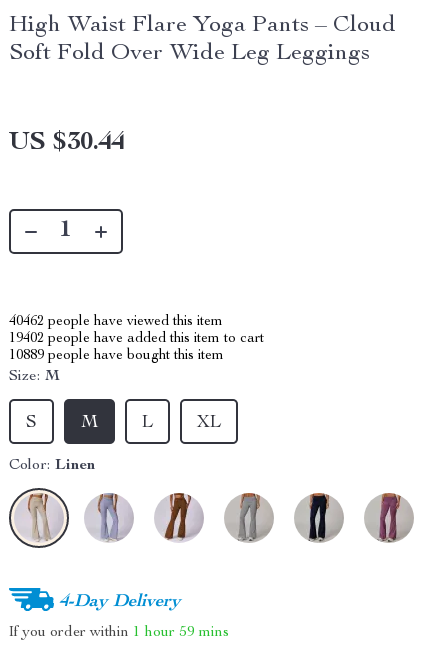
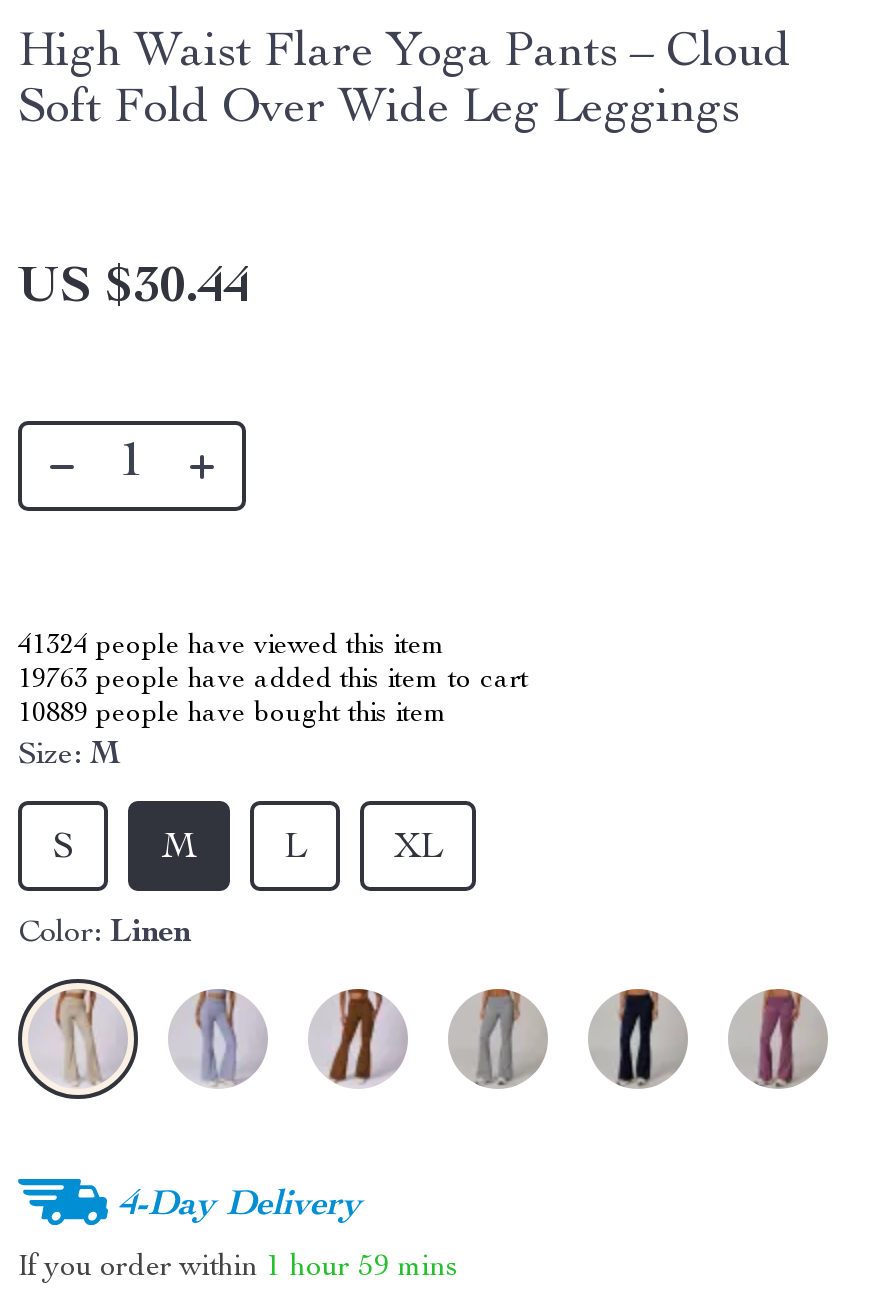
- 40462 people have viewed this item
+ 41324 people have viewed this item

- 19402 people have added this item to cart
+ 19763 people have added this item to cart
